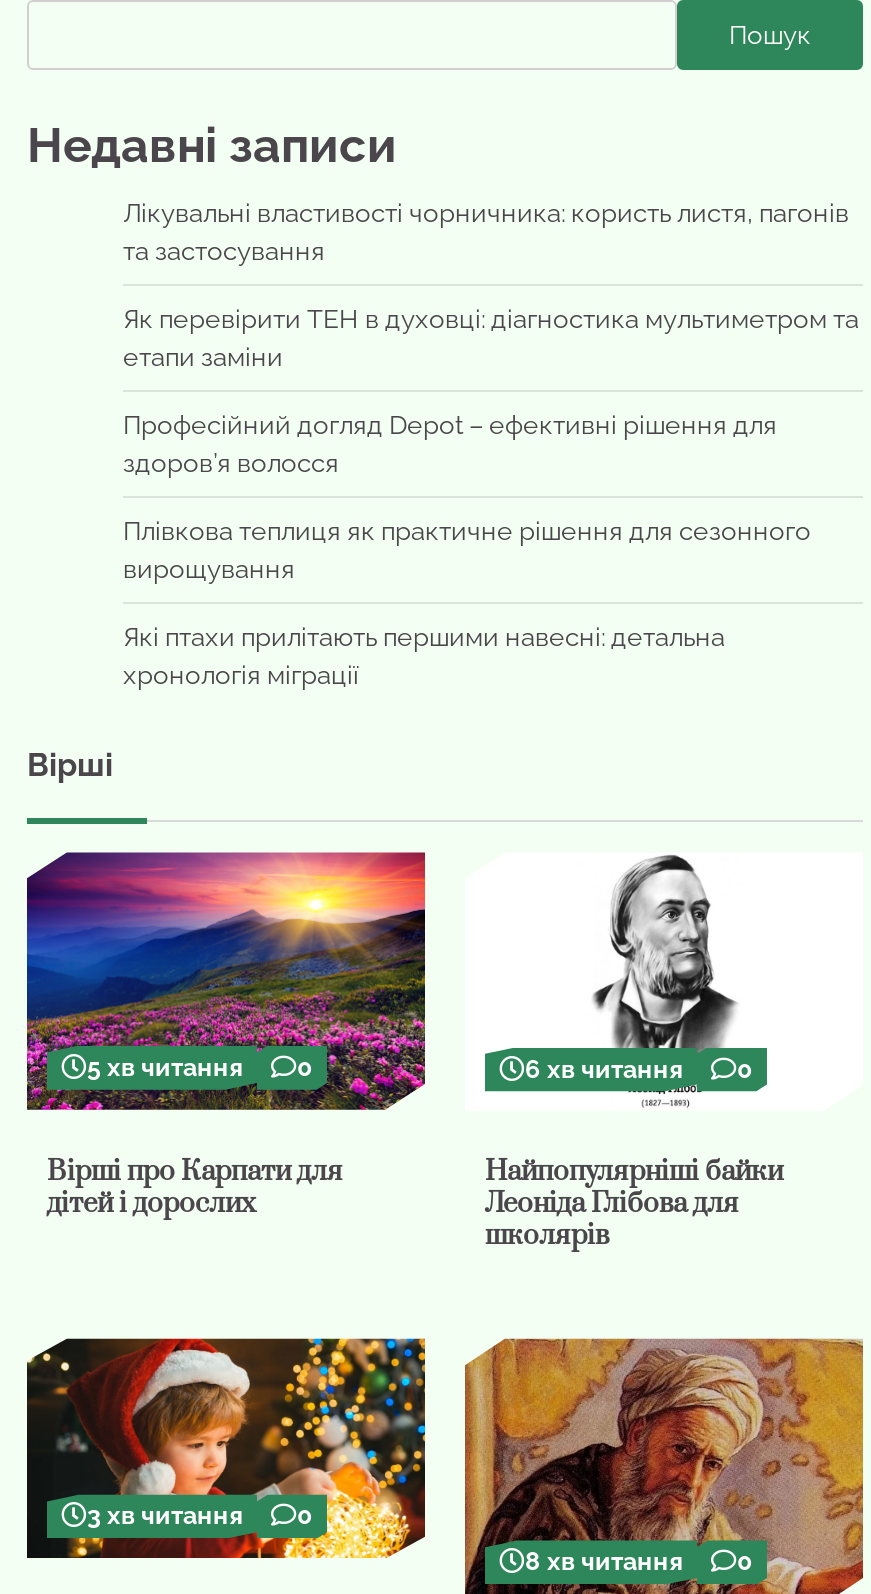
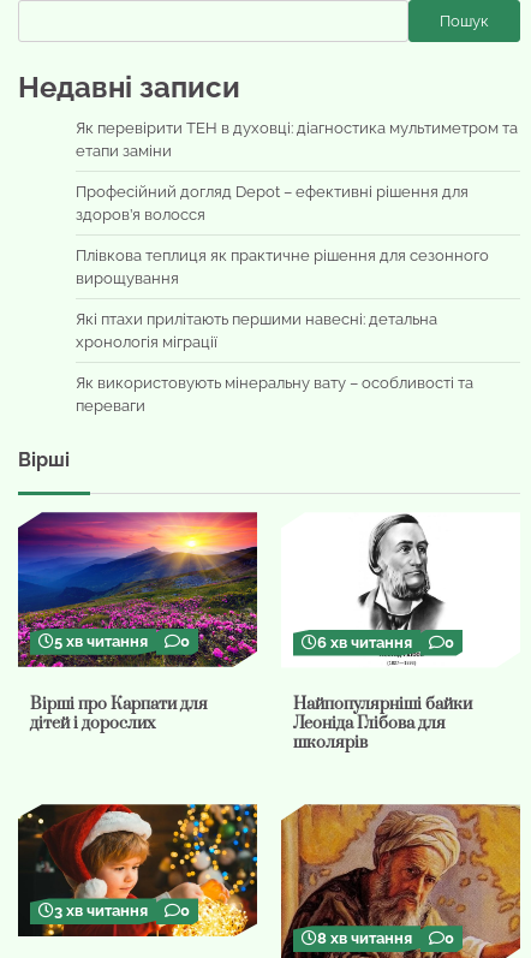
- Лікувальні властивості чорничника: користь листя, пагонів
- та застосування

moved up: Як перевірити ТЕН в духовці: діагностика мультиметром та | етапи заміни | Професійний догляд Depot – ефективні рішення для | здоров’я волосся | Плівкова теплиця як практичне рішення для сезонного | вирощування | Які птахи прилітають першими навесні: детальна | хронологія міграції

+ Як використовують мінеральну вату – особливості та
+ переваги
